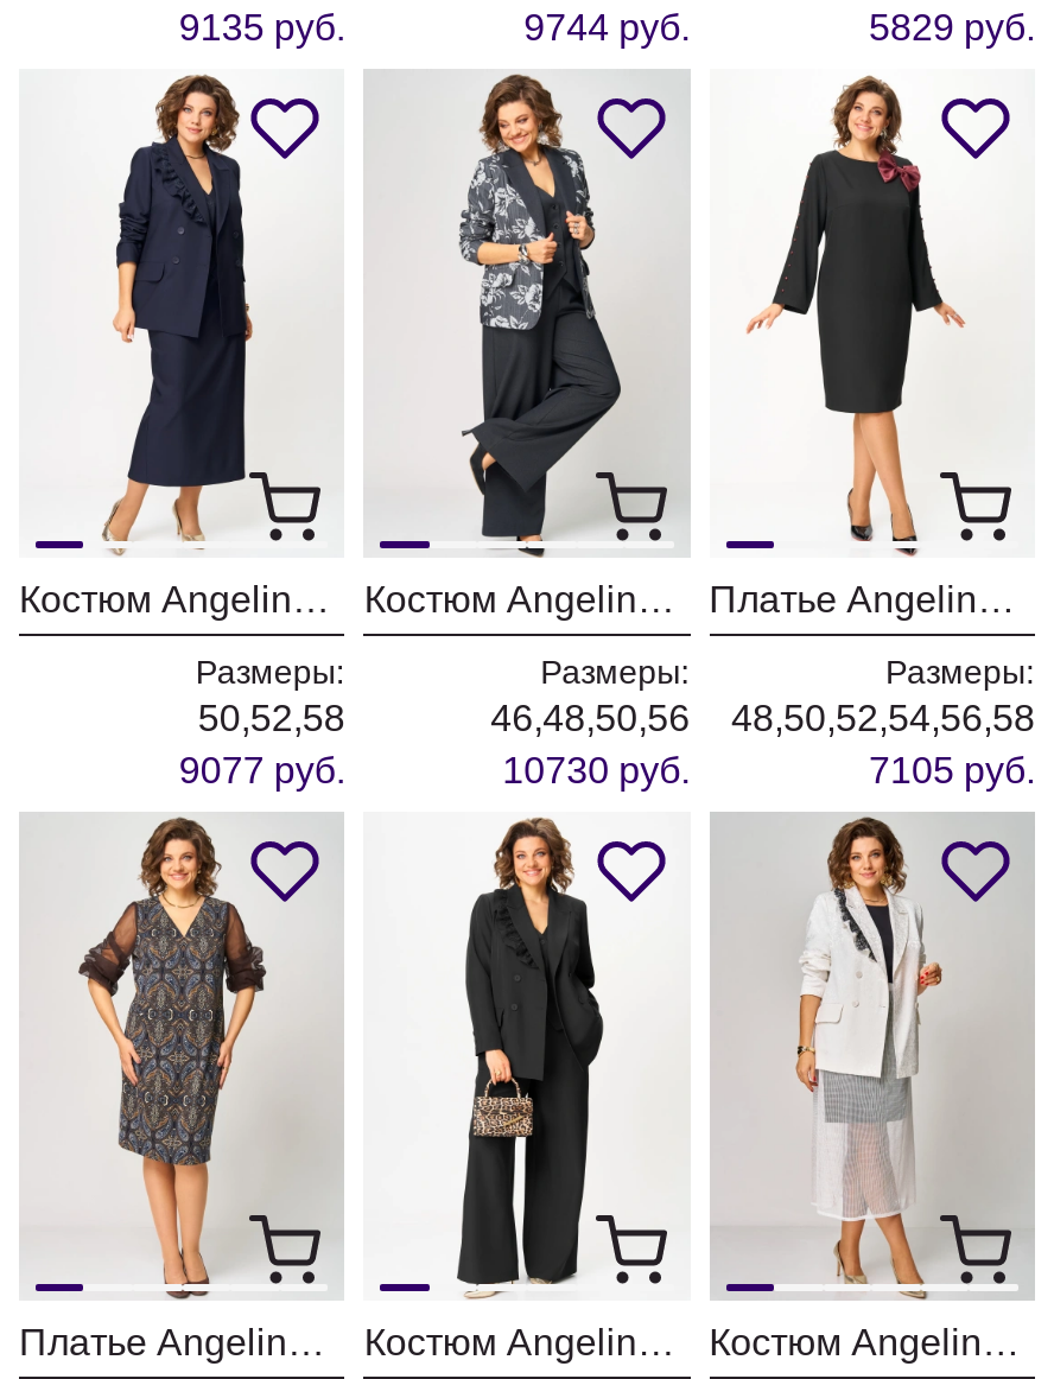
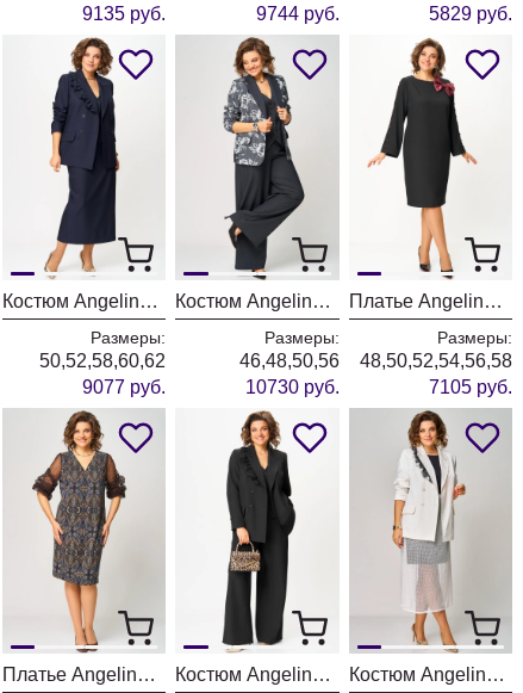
- 50,52,58
+ 50,52,58,60,62
